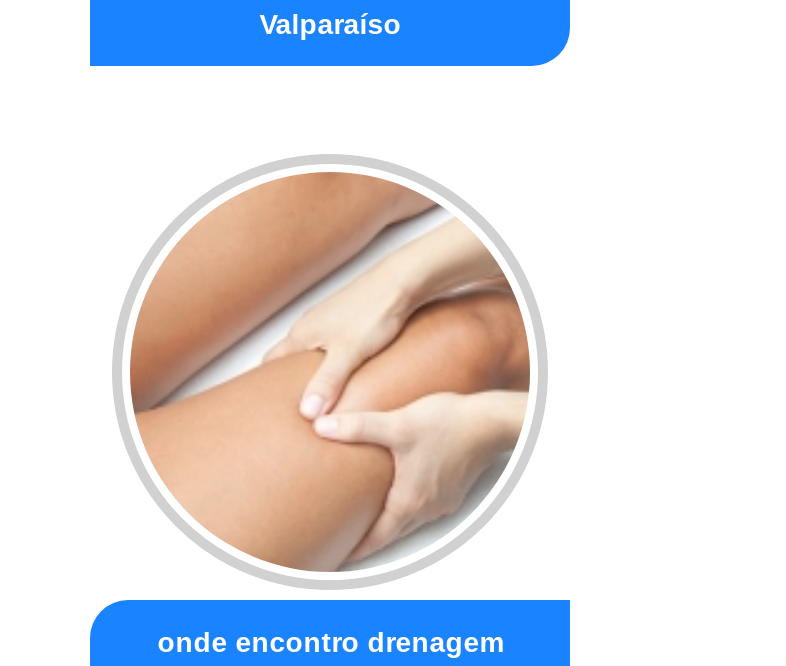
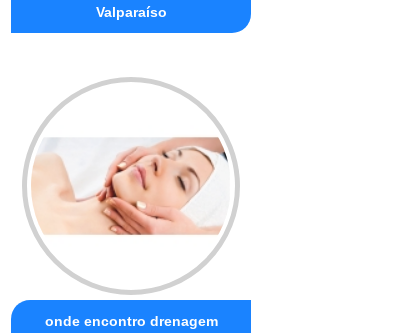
- [image]
+ [image]
